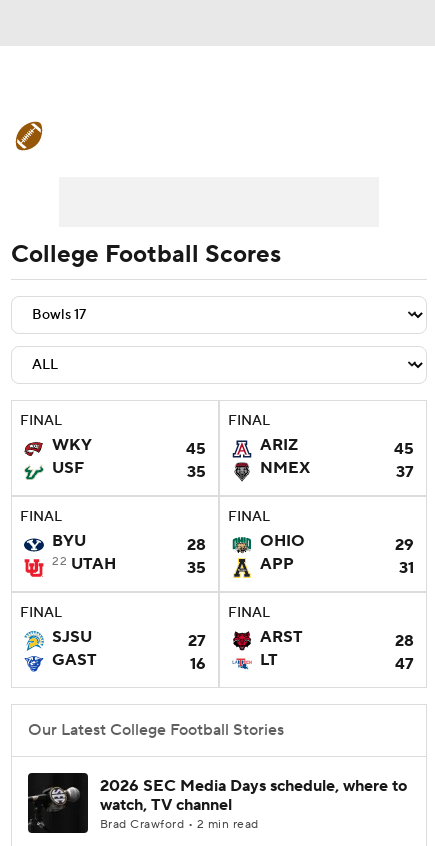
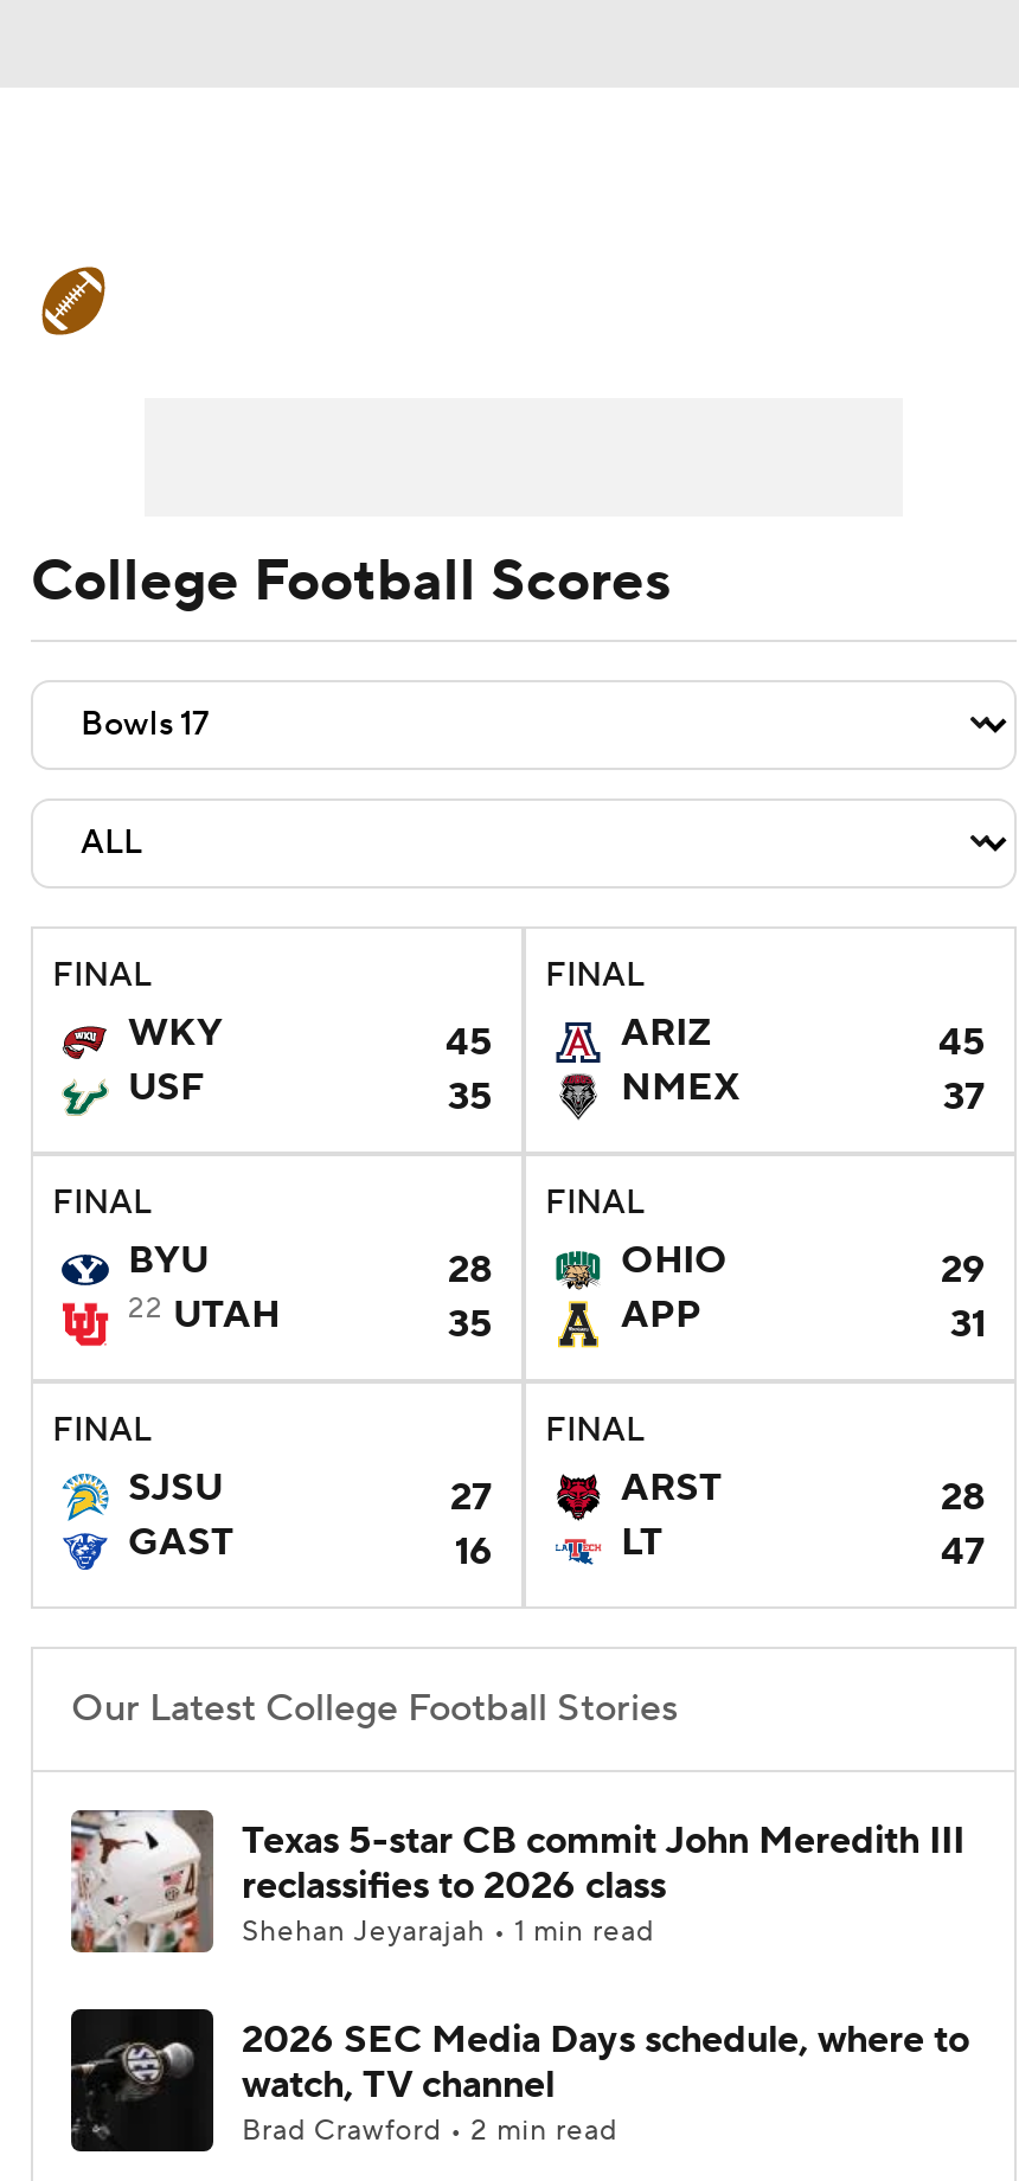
+ [image]
+ Texas 5-star CB commit John Meredith III
+ reclassifies to 2026 class
+ Shehan Jeyarajah • 1 min read
